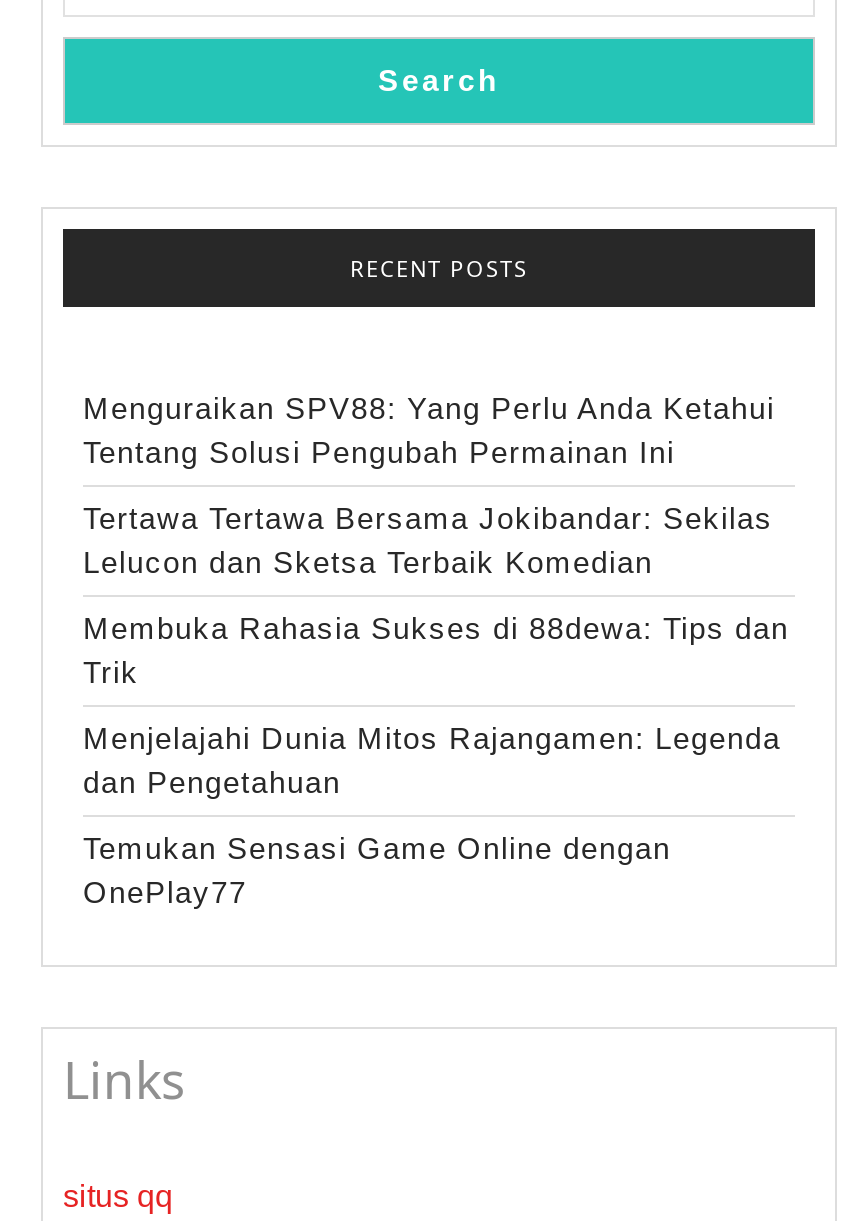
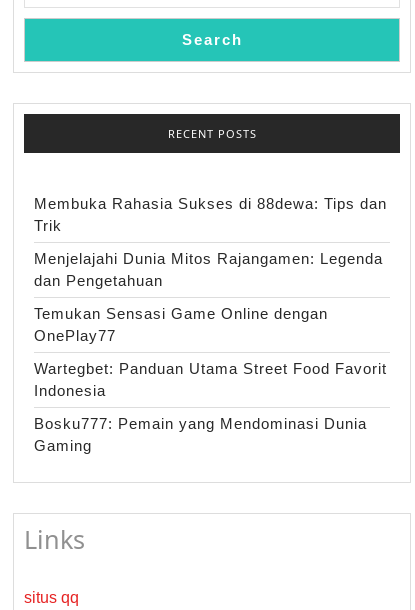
- Menguraikan SPV88: Yang Perlu Anda Ketahui
- Tentang Solusi Pengubah Permainan Ini
- Tertawa Tertawa Bersama Jokibandar: Sekilas
- Lelucon dan Sketsa Terbaik Komedian

moved up: Membuka Rahasia Sukses di 88dewa: Tips dan | Trik | Menjelajahi Dunia Mitos Rajangamen: Legenda | dan Pengetahuan | Temukan Sensasi Game Online dengan | OnePlay77

+ Wartegbet: Panduan Utama Street Food Favorit
+ Indonesia
+ Bosku777: Pemain yang Mendominasi Dunia
+ Gaming
